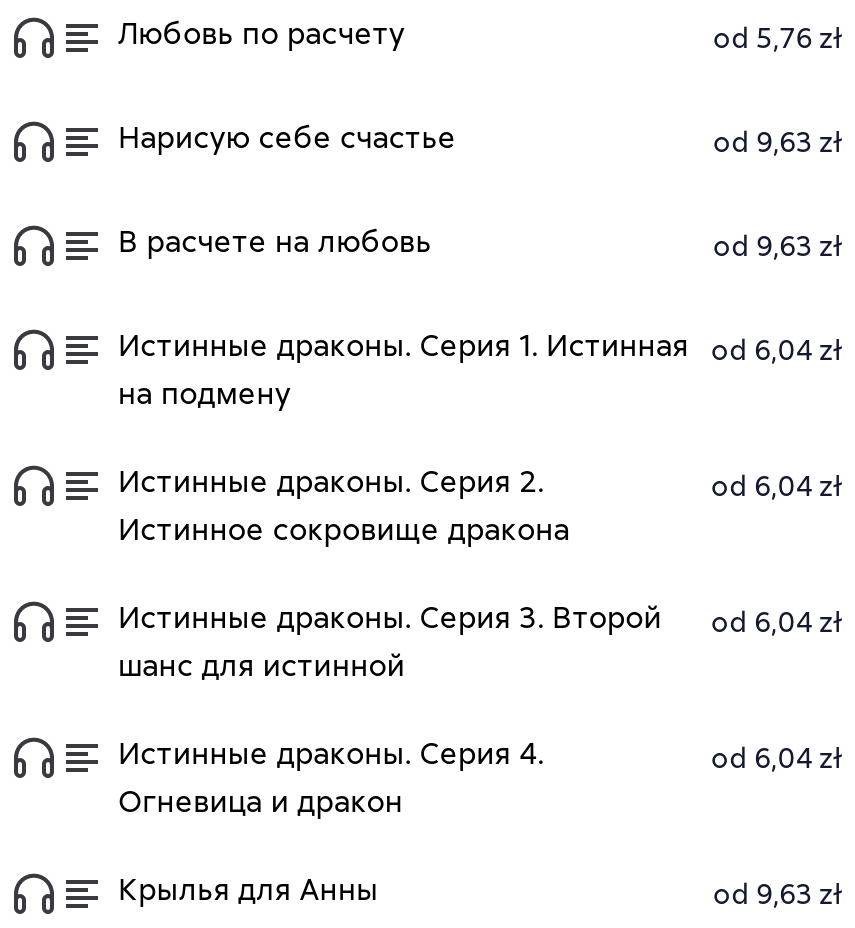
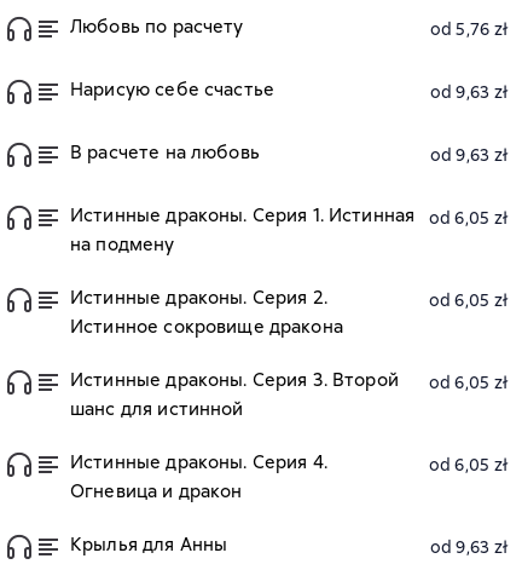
- Истинные драконы. Серия 1. Истинная od 6,04 zł
+ Истинные драконы. Серия 1. Истинная od 6,05 zł

- od 6,04 zł
+ od 6,05 zł

- Истинные драконы. Серия 3. Второй od 6,04 zł
+ Истинные драконы. Серия 3. Второй od 6,05 zł

- od 6,04 zł
+ od 6,05 zł
